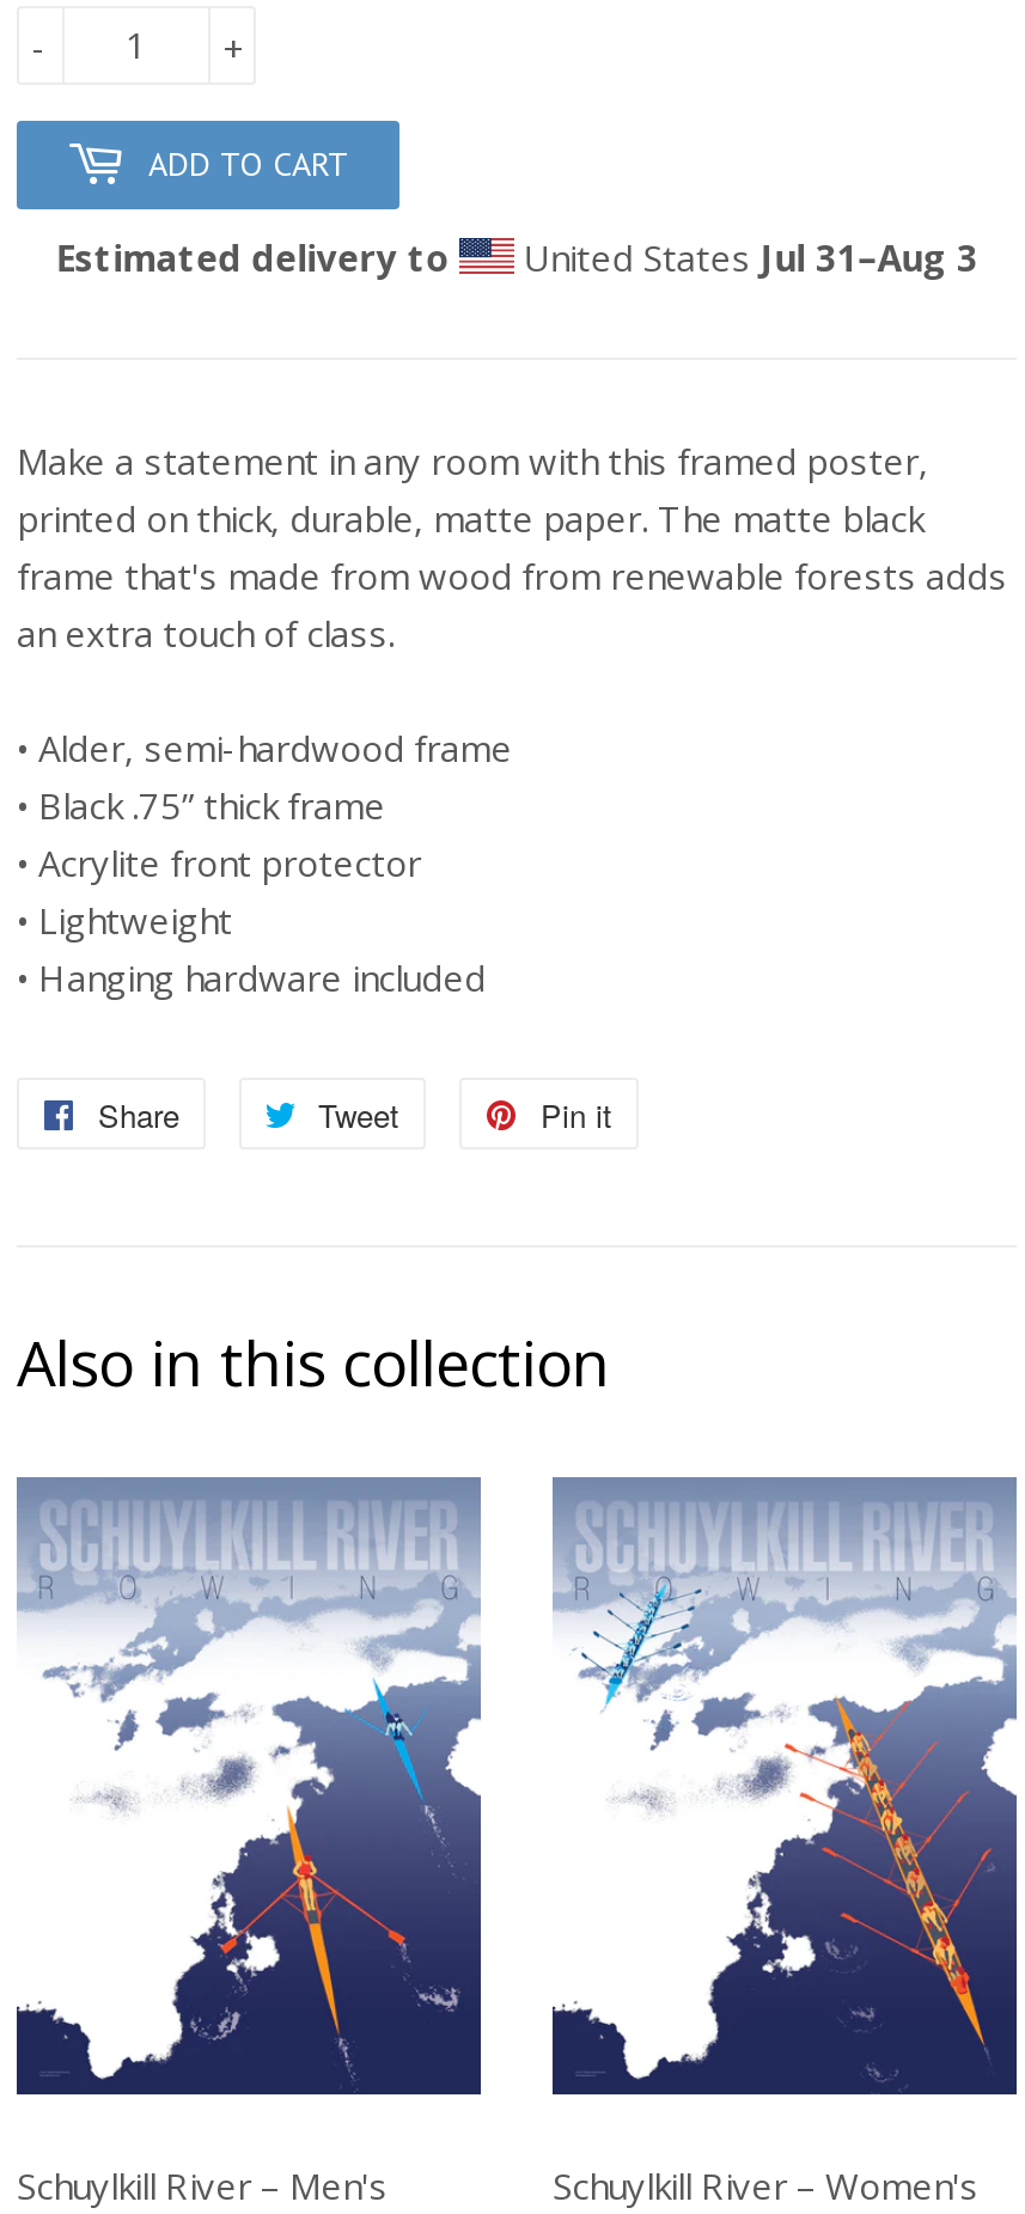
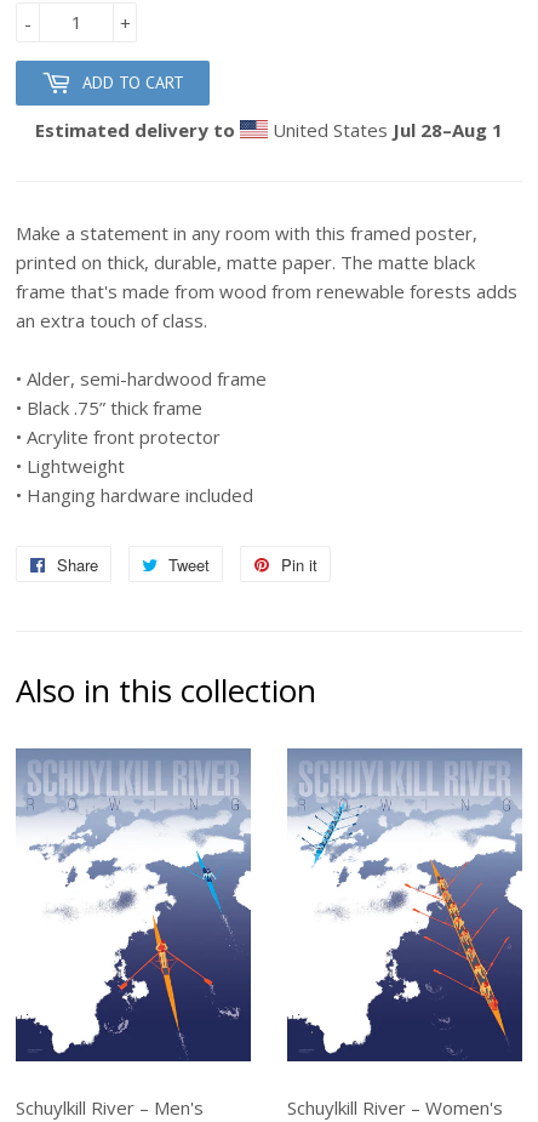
- United States Jul 31–Aug 3
+ United States Jul 28–Aug 1
